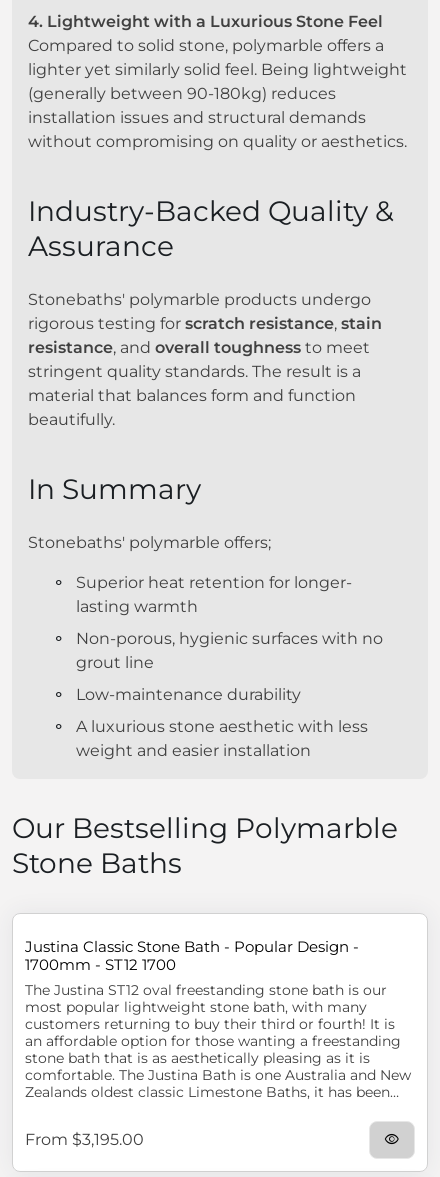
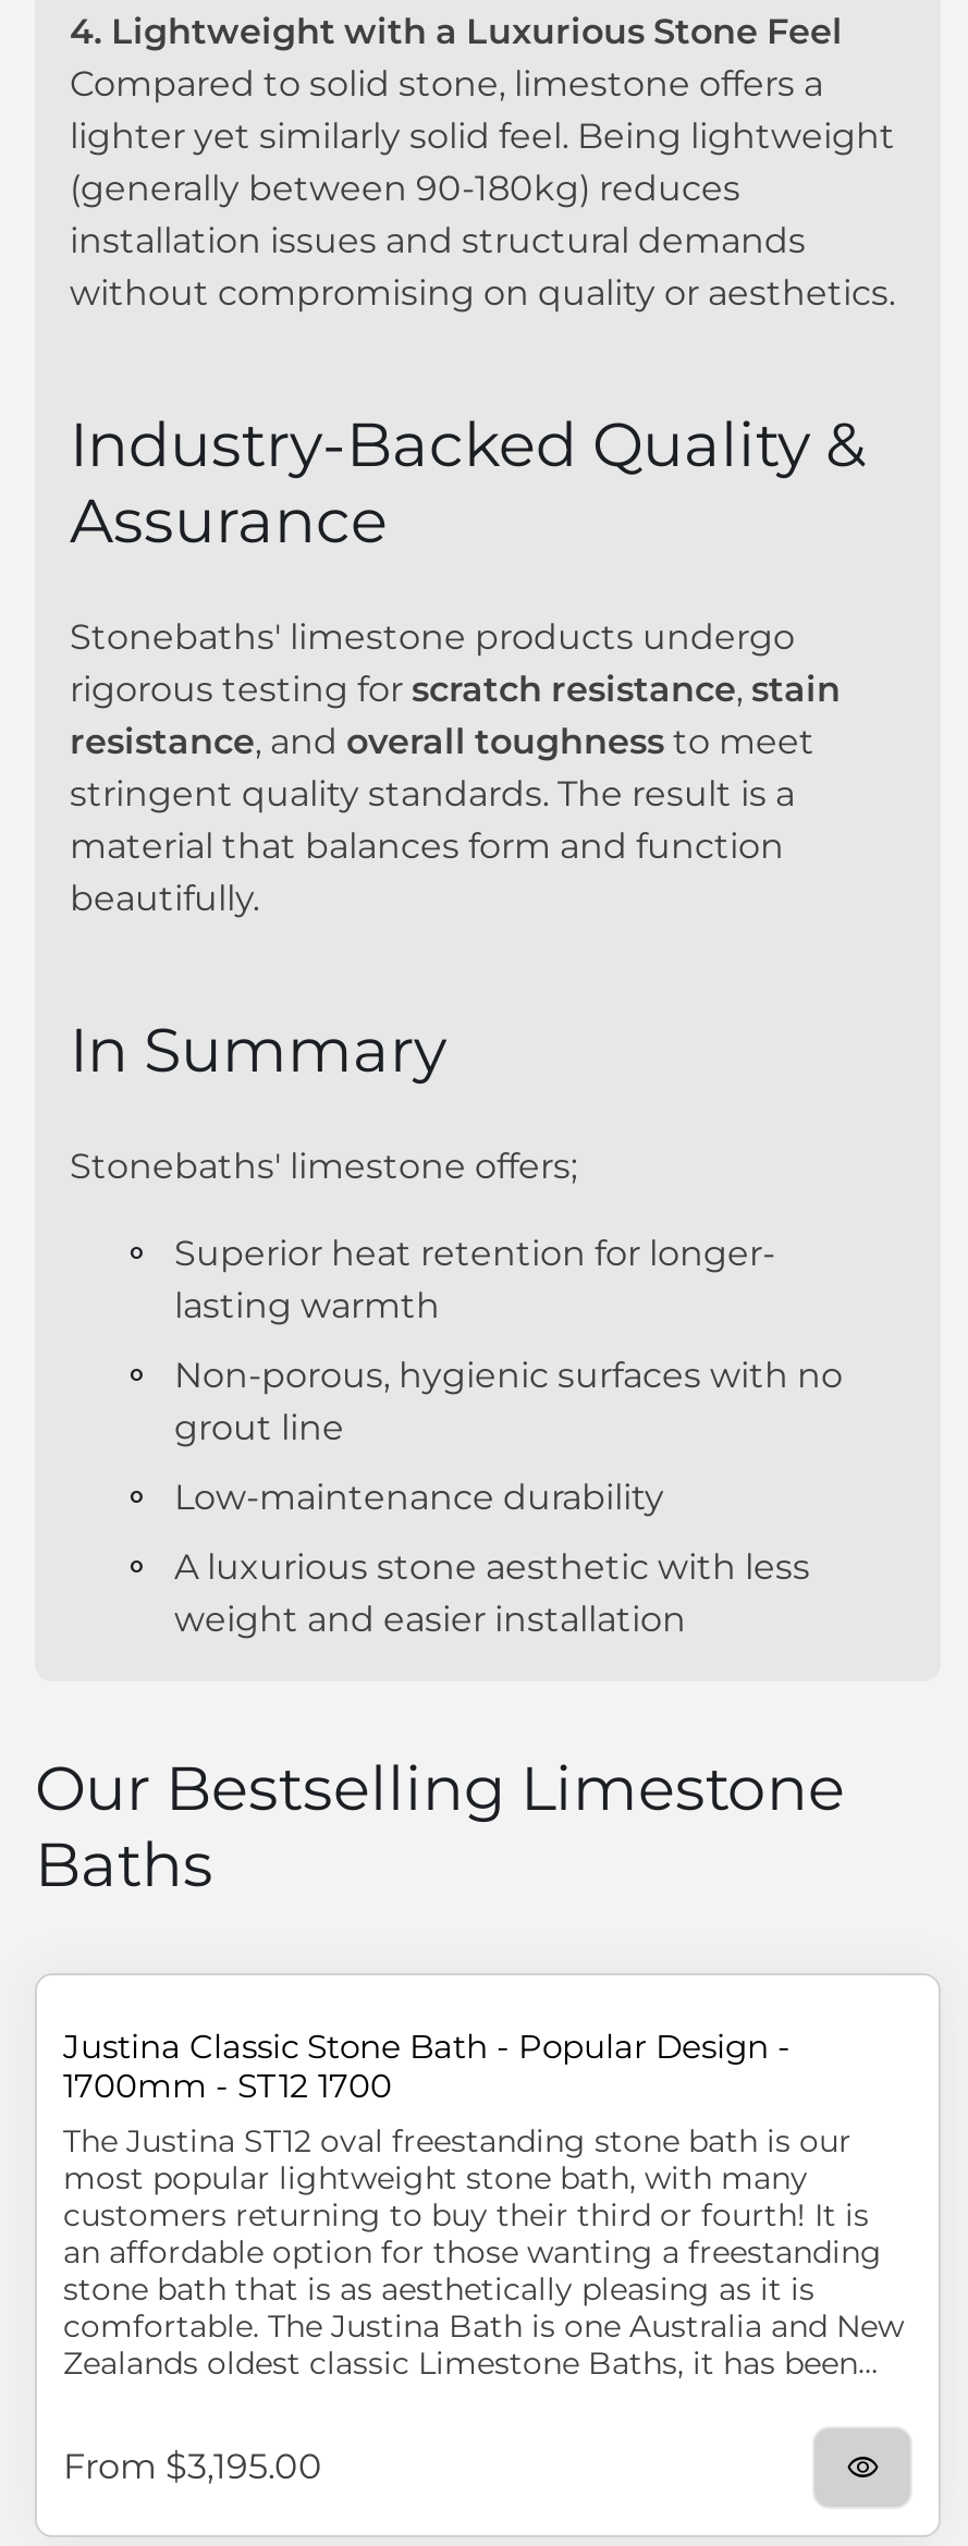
- Compared to solid stone, polymarble offers a
+ Compared to solid stone, limestone offers a

- Stonebaths' polymarble products undergo
+ Stonebaths' limestone products undergo

- Stonebaths' polymarble offers;
+ Stonebaths' limestone offers;

- Our Bestselling Polymarble
- Stone Baths
+ Our Bestselling Limestone
+ Baths
